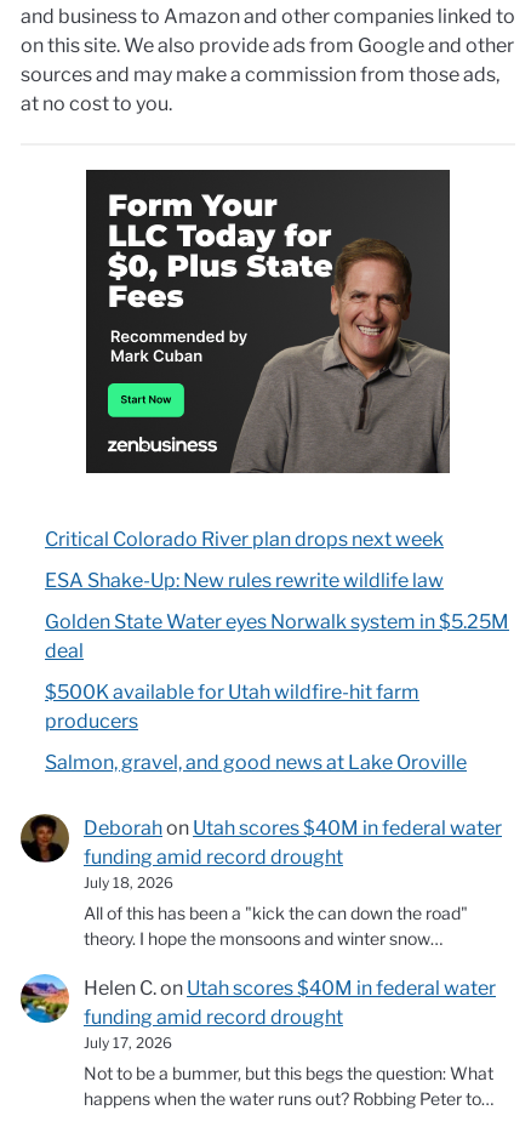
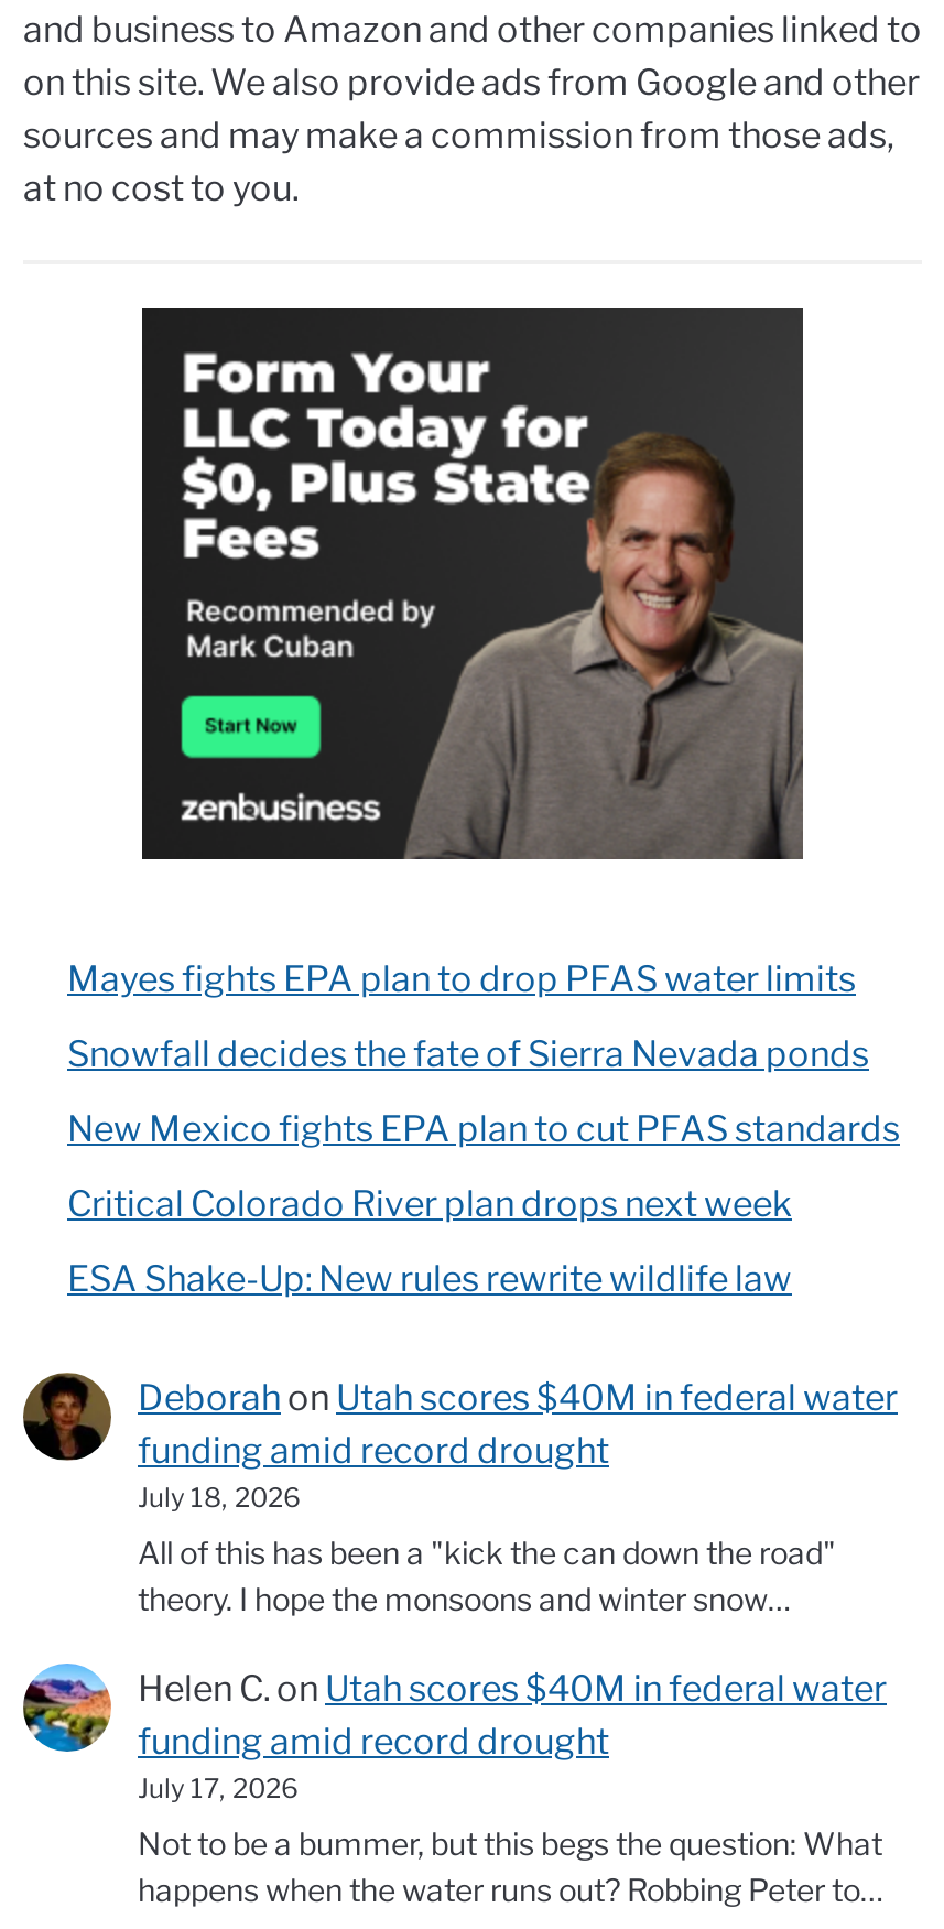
+ Mayes fights EPA plan to drop PFAS water limits
+ Snowfall decides the fate of Sierra Nevada ponds
+ New Mexico fights EPA plan to cut PFAS standards

moved down: Critical Colorado River plan drops next week | ESA Shake-Up: New rules rewrite wildlife law

- Golden State Water eyes Norwalk system in $5.25M
- deal
- $500K available for Utah wildfire-hit farm
- producers
- Salmon, gravel, and good news at Lake Oroville
